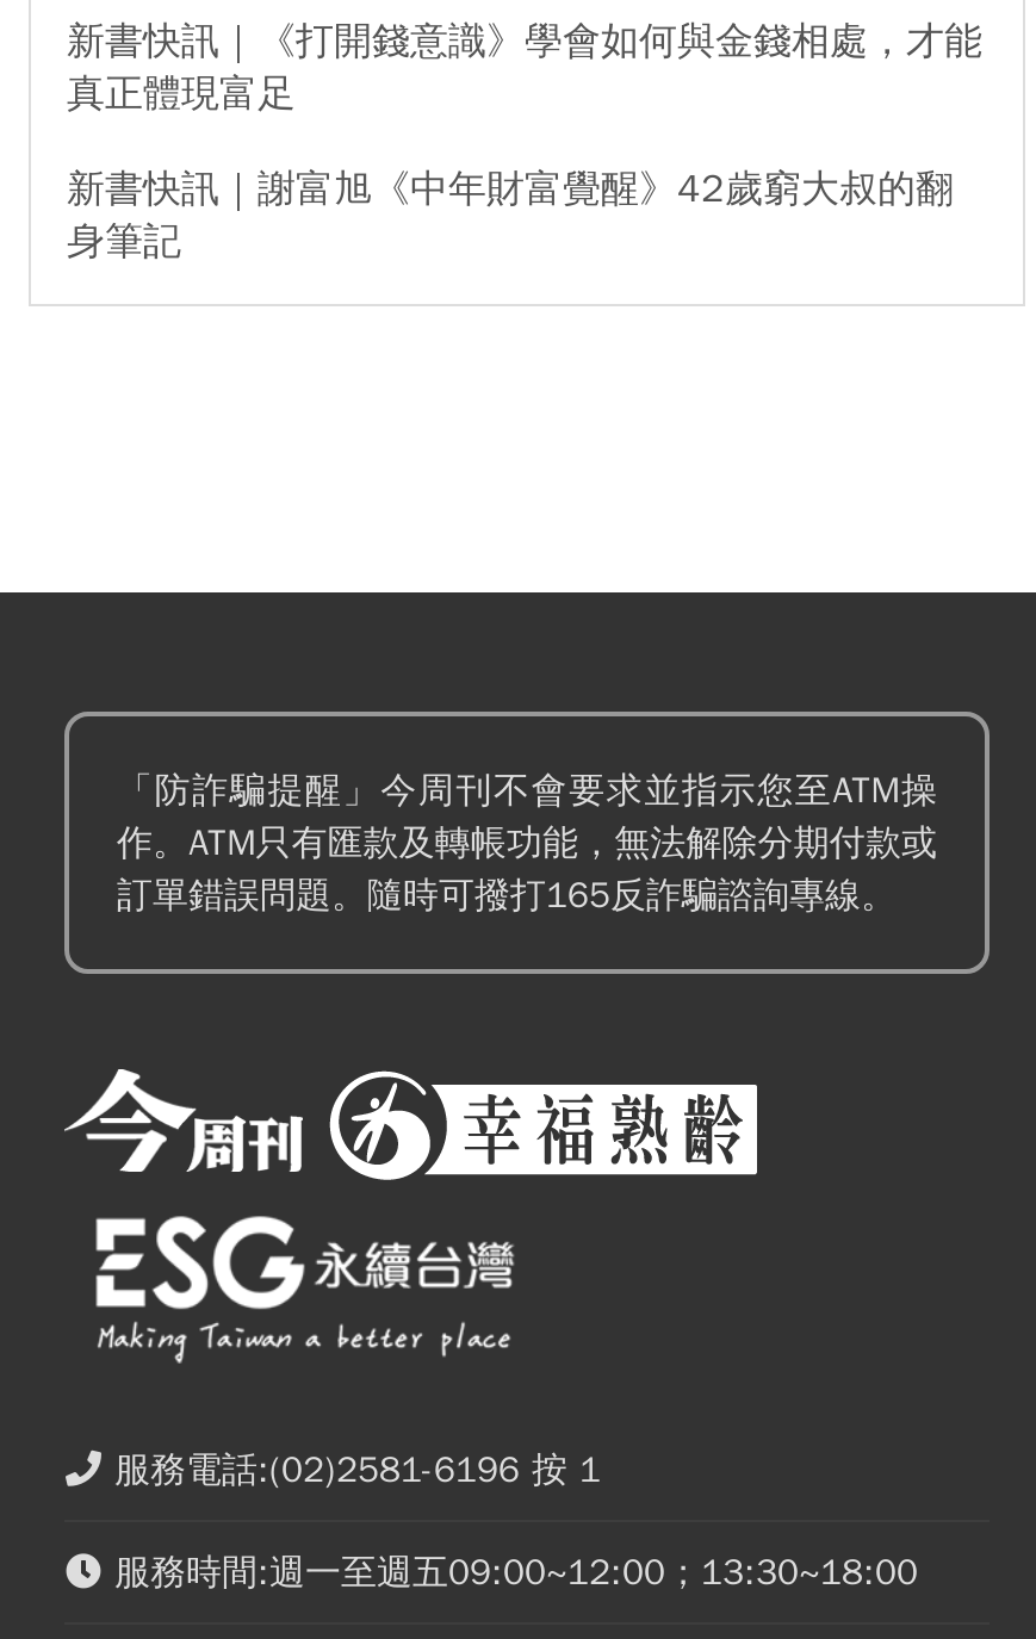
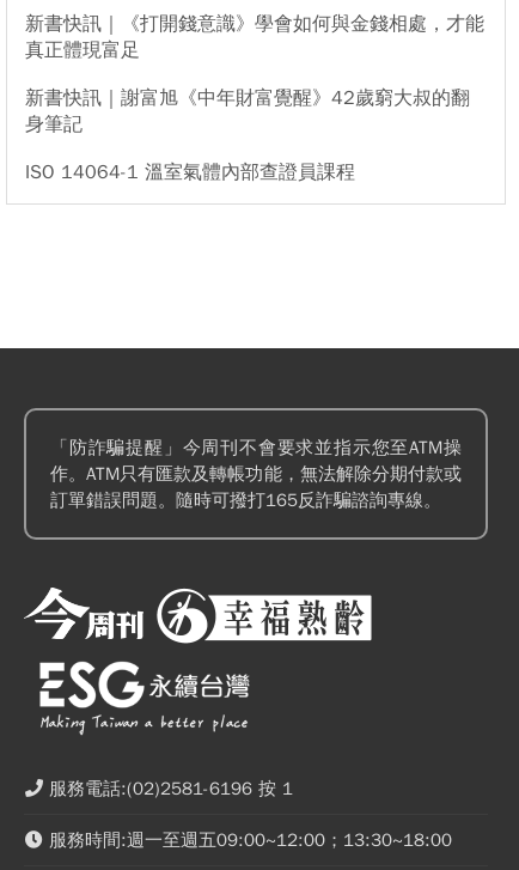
+ ISO 14064-1 溫室氣體內部查證員課程
